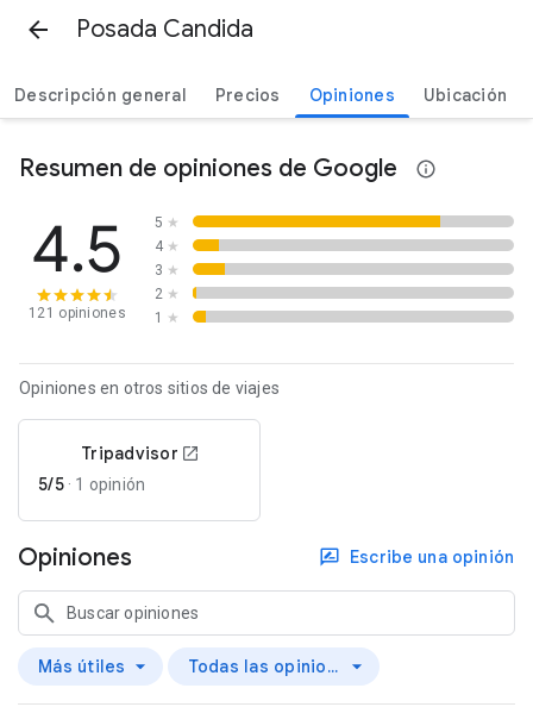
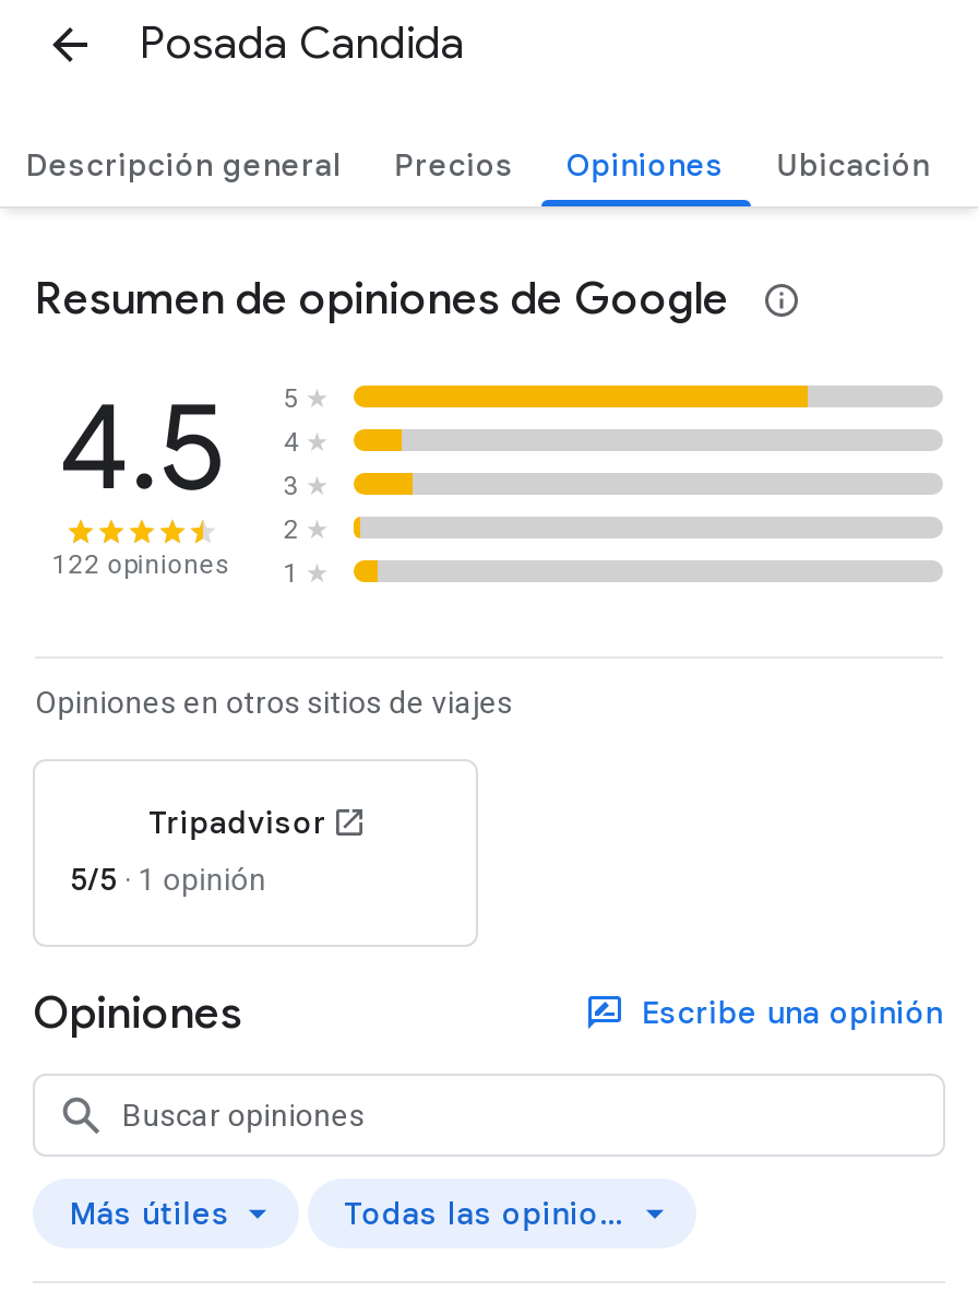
- 121 opiniones
+ 122 opiniones
